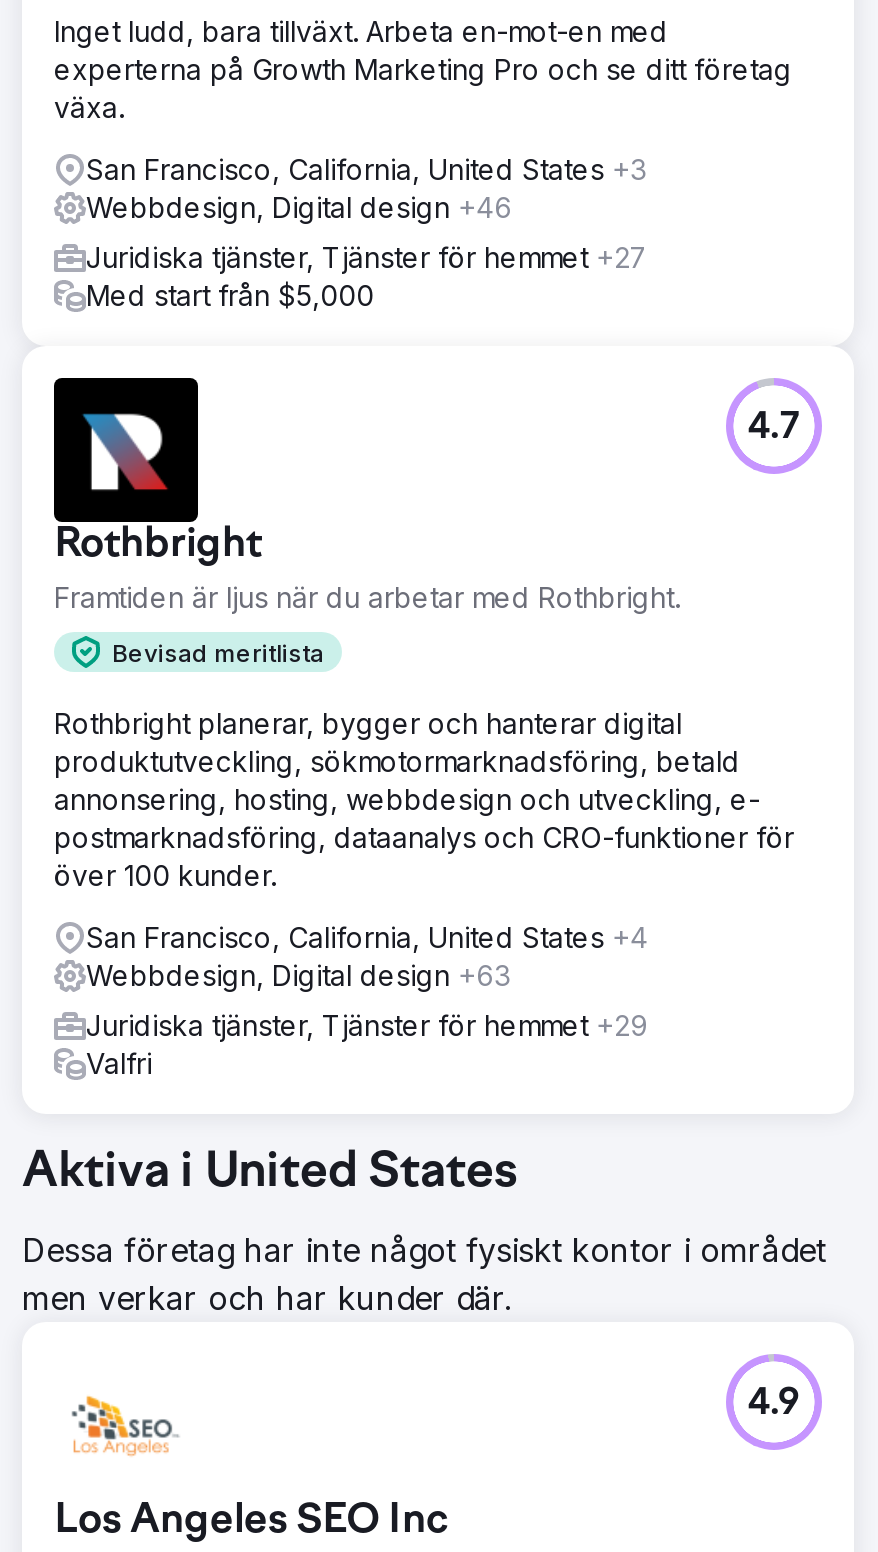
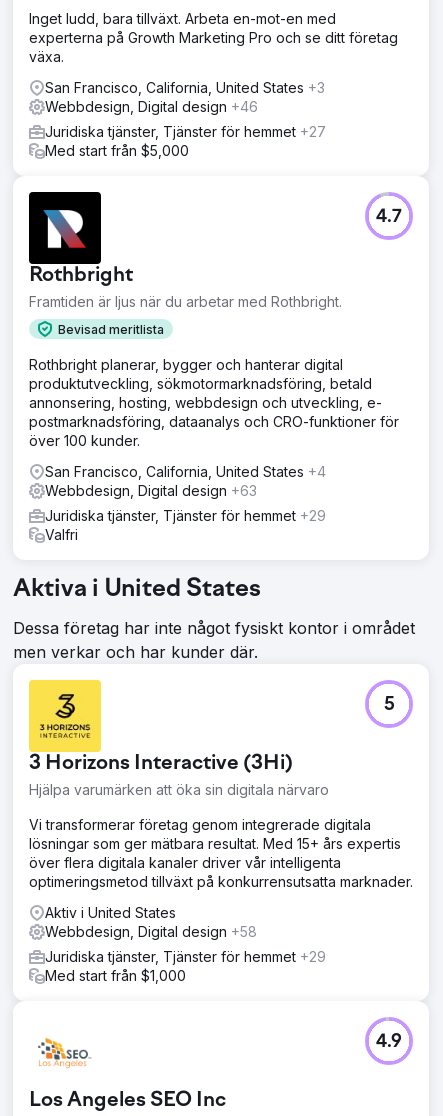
+ [image]
+ 3 Horizons Interactive (3Hi)
+ Hjälpa varumärken att öka sin digitala närvaro

+ Vi transformerar företag genom integrerade digitala
+ lösningar som ger mätbara resultat. Med 15+ års expertis
+ över flera digitala kanaler driver vår intelligenta
+ optimeringsmetod tillväxt på konkurrensutsatta marknader.
+ Aktiv i United States
+ Webbdesign, Digital design +58
+ Juridiska tjänster, Tjänster för hemmet +29
+ Med start från $1,000

+ 5
